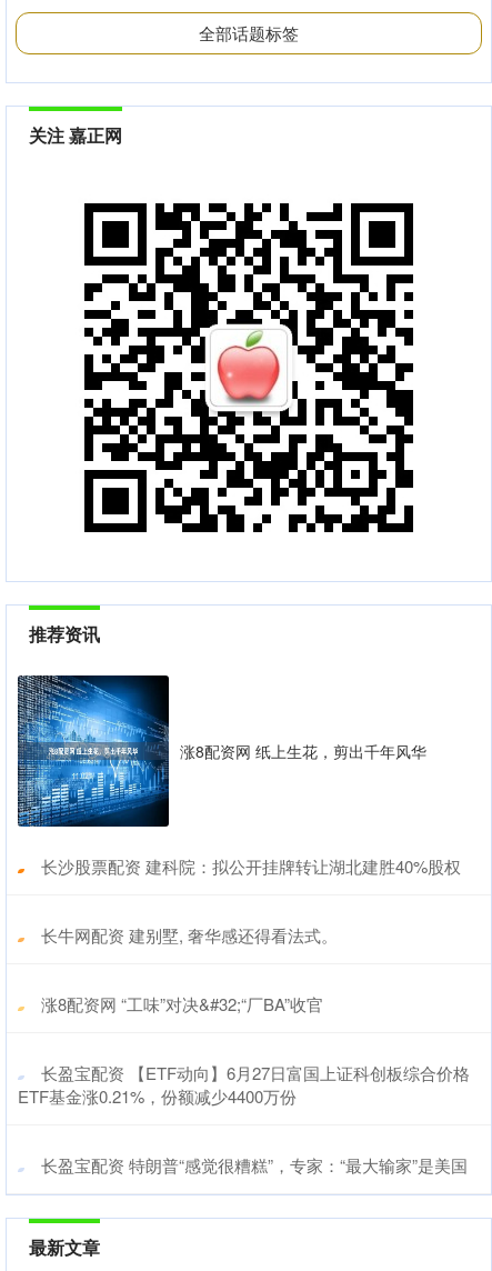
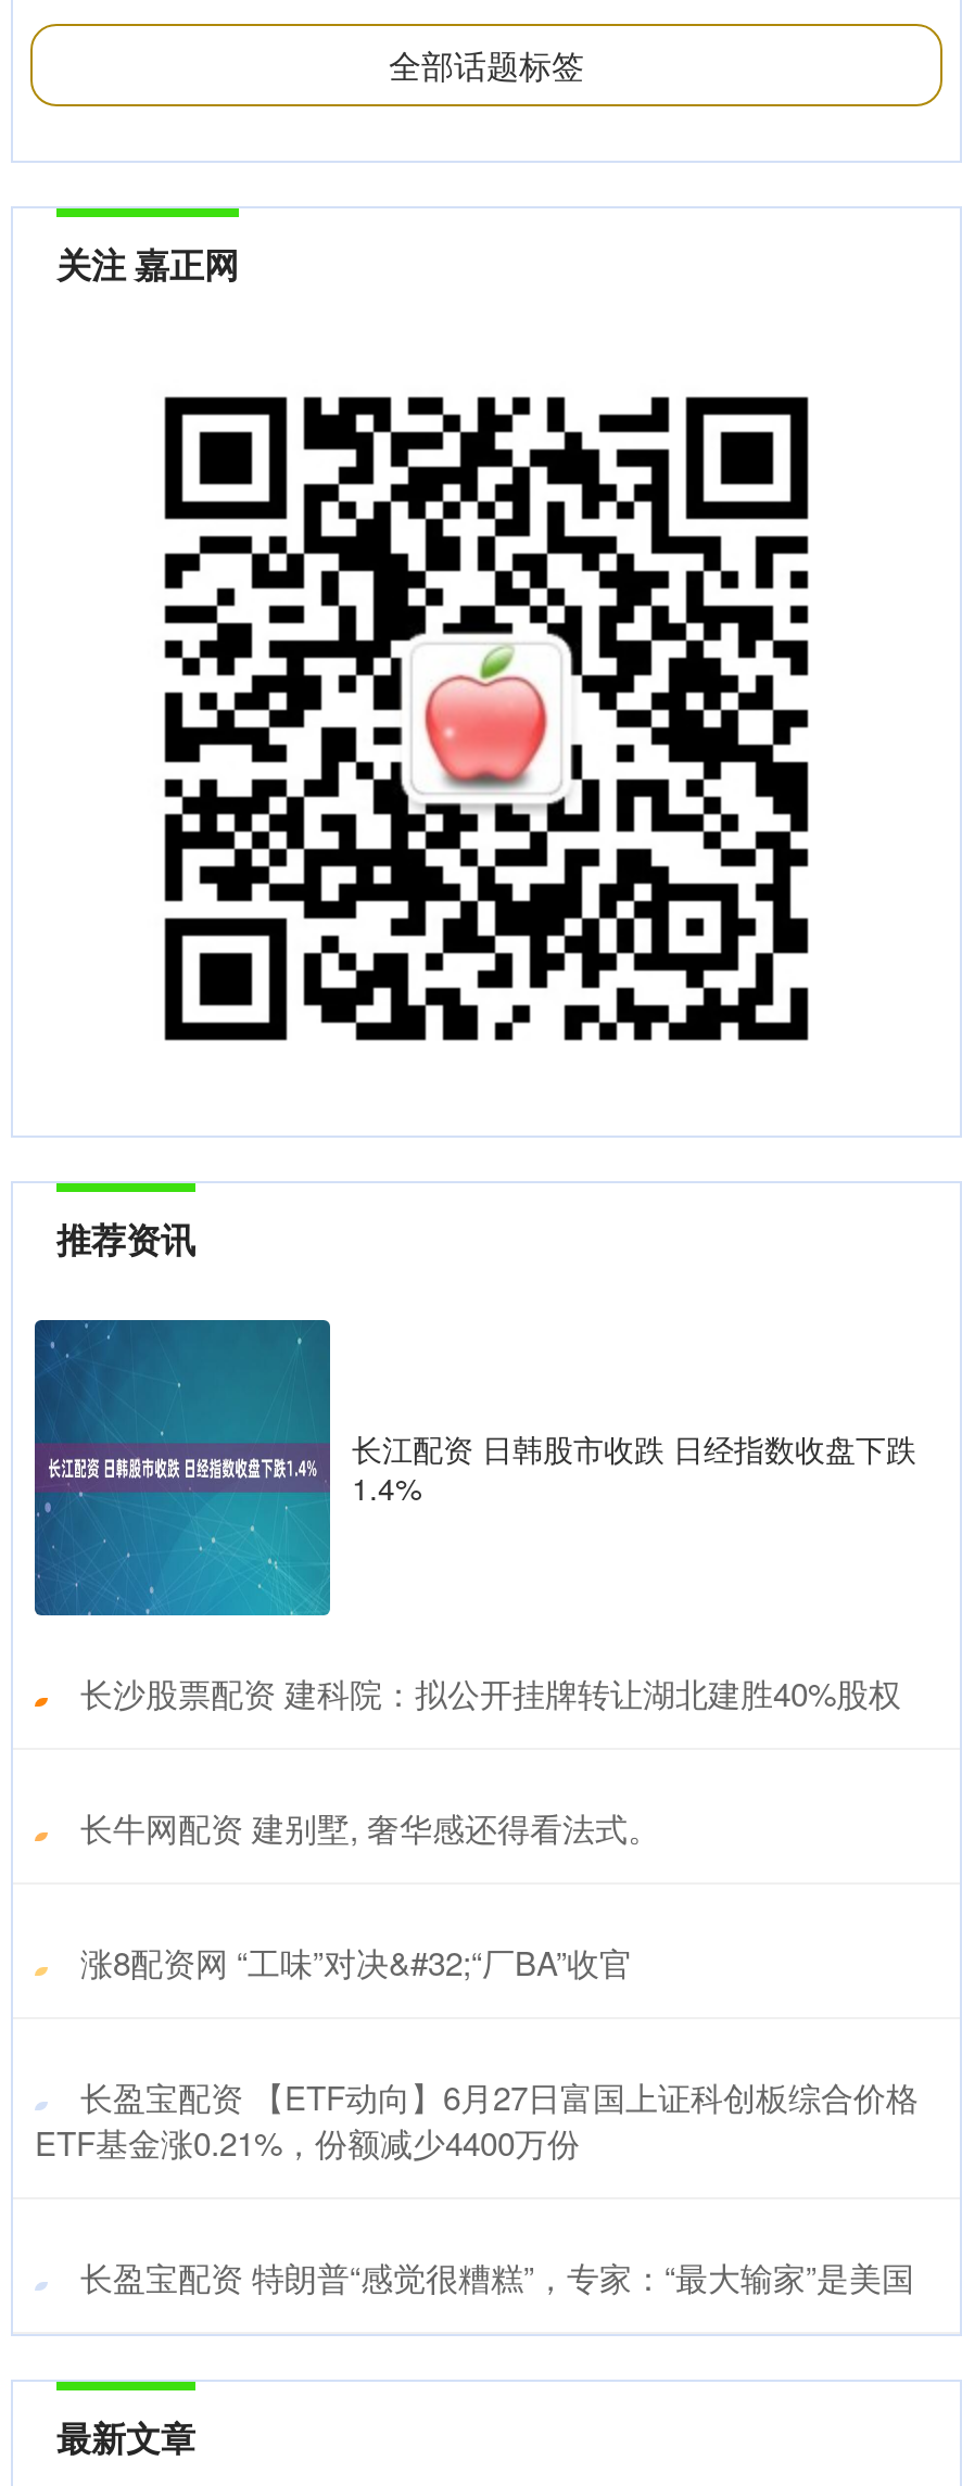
- [image]
- 涨8配资网 纸上生花，剪出千年风华
+ [image]
+ 长江配资 日韩股市收跌 日经指数收盘下跌
+ 1.4%
